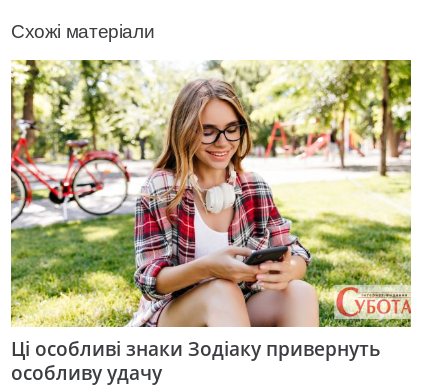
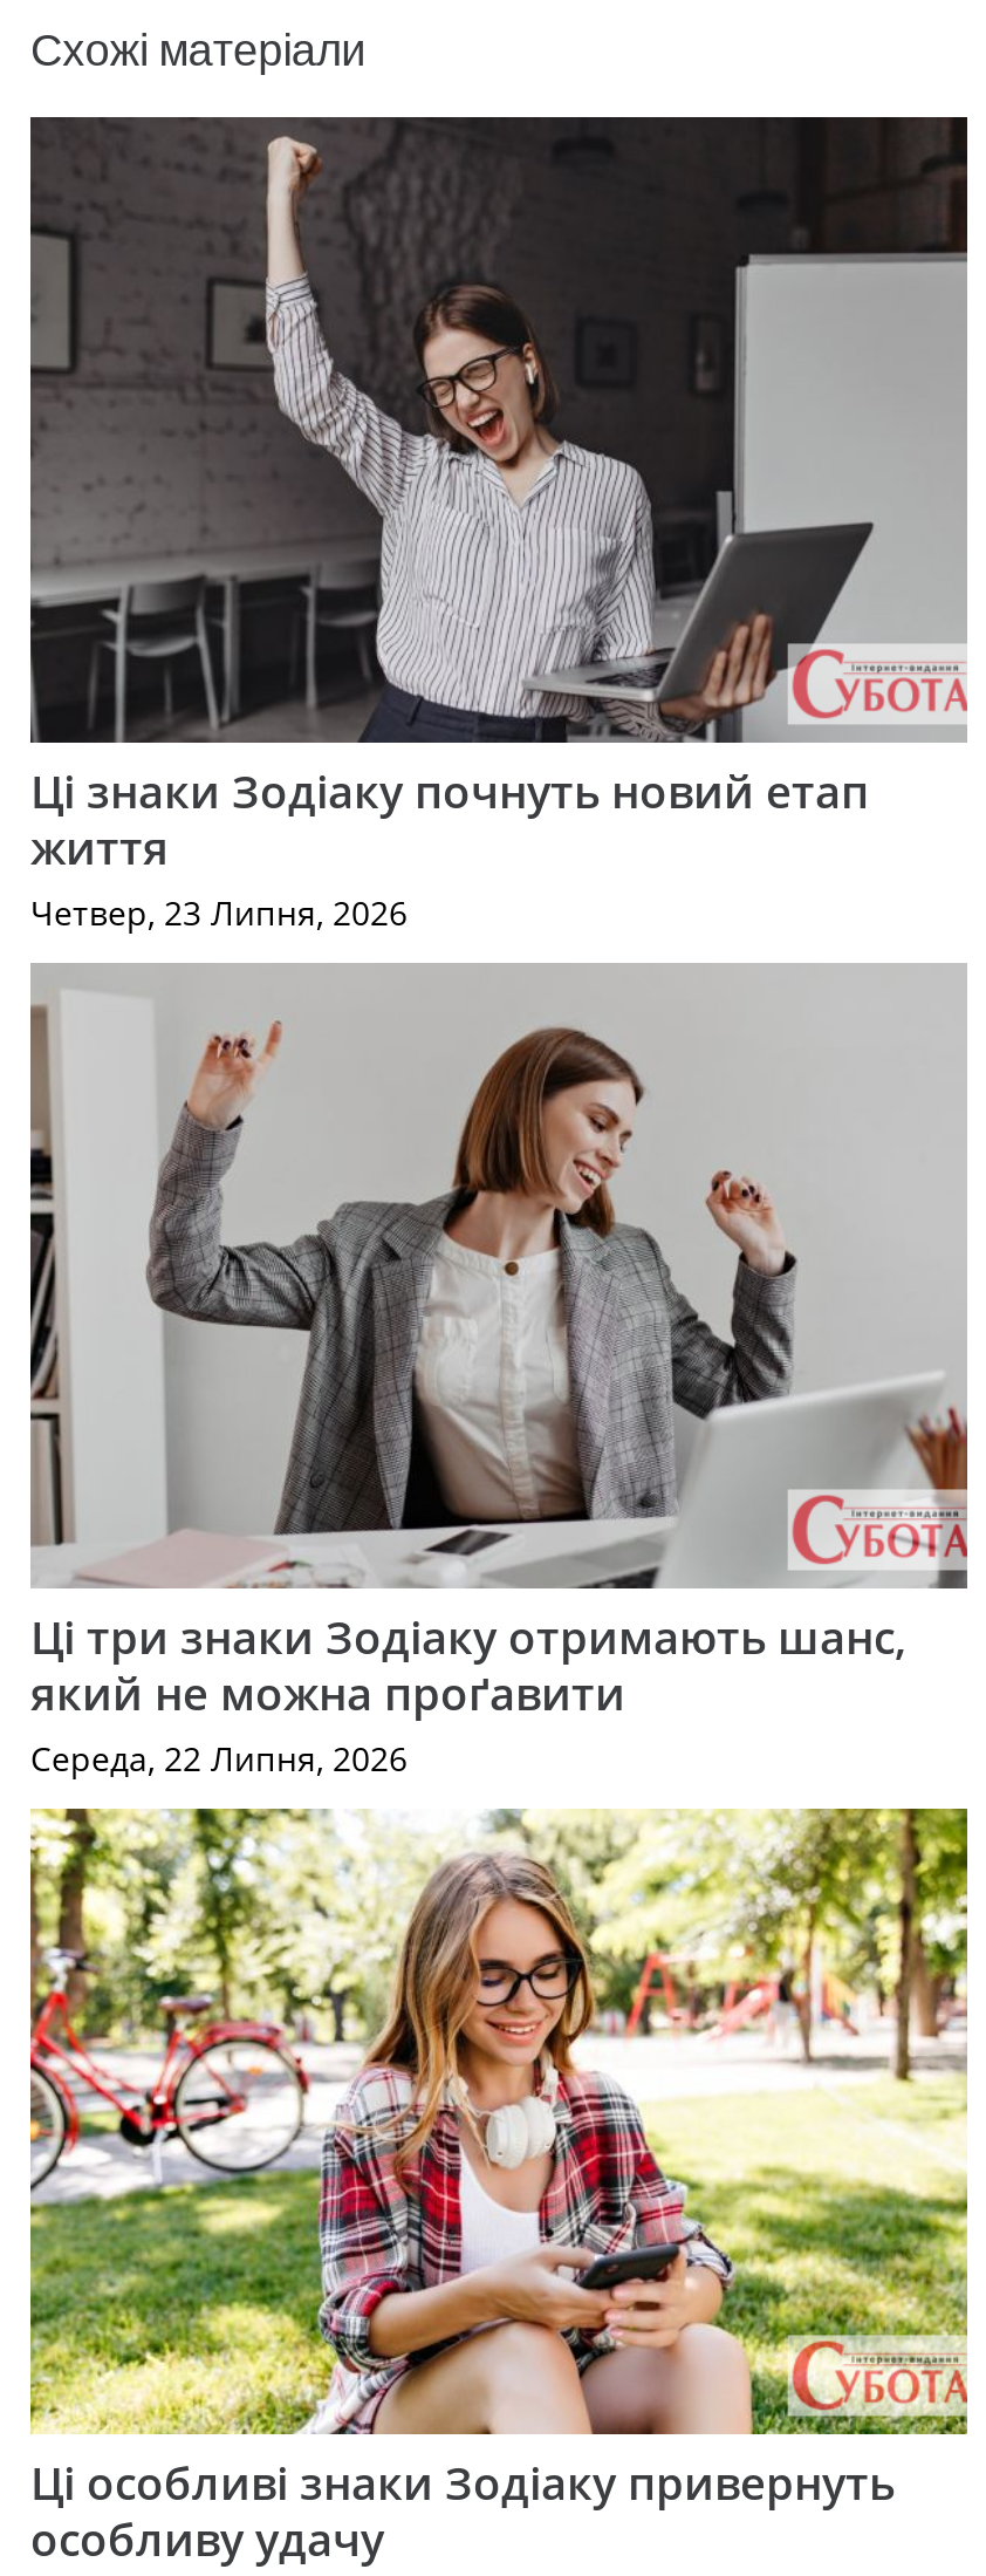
+ [image]
+ Ці знаки Зодіаку почнуть новий етап
+ життя
+ Четвер, 23 Липня, 2026

+ [image]
+ Ці три знаки Зодіаку отримають шанс,
+ який не можна проґавити
+ Середа, 22 Липня, 2026
